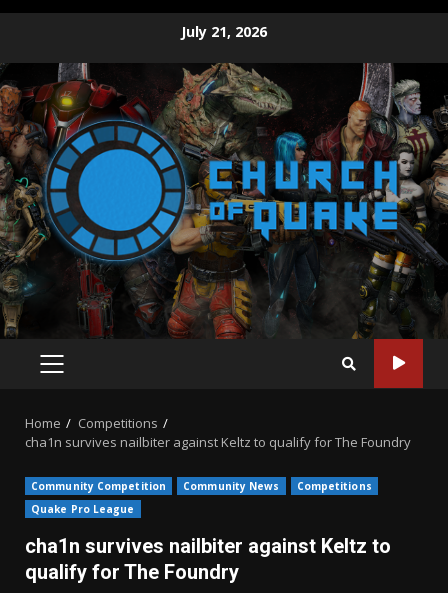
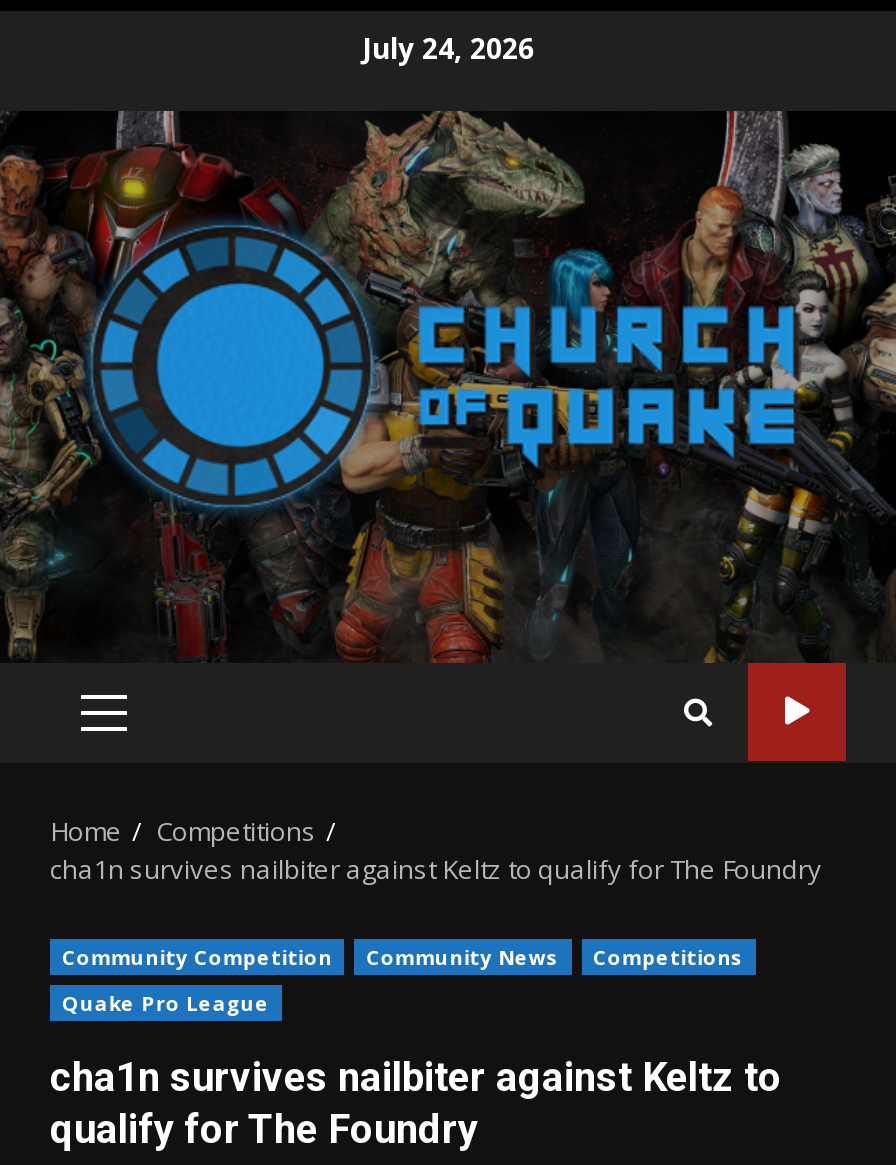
- July 21, 2026
+ July 24, 2026
